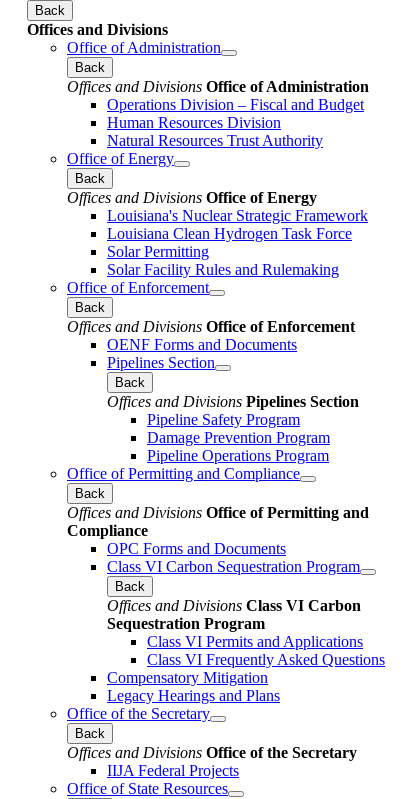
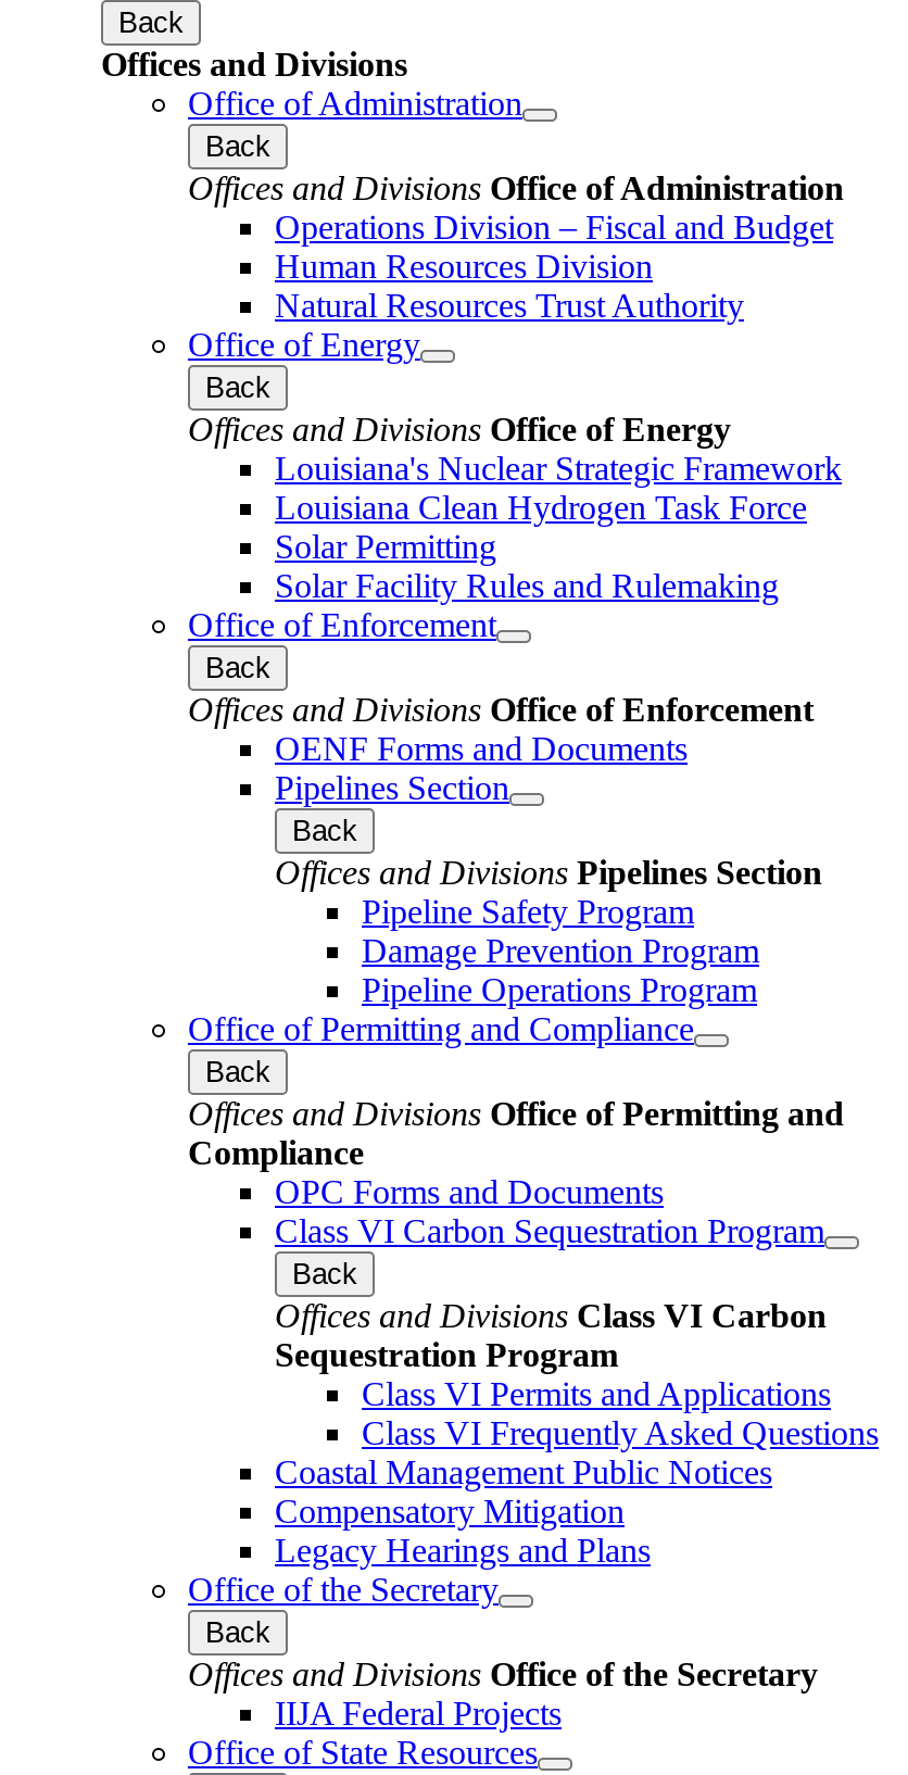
+ Coastal Management Public Notices
